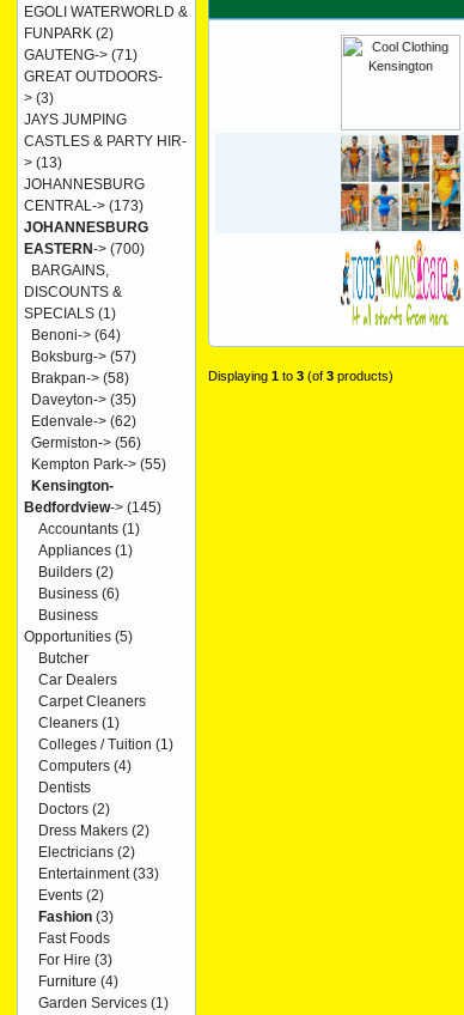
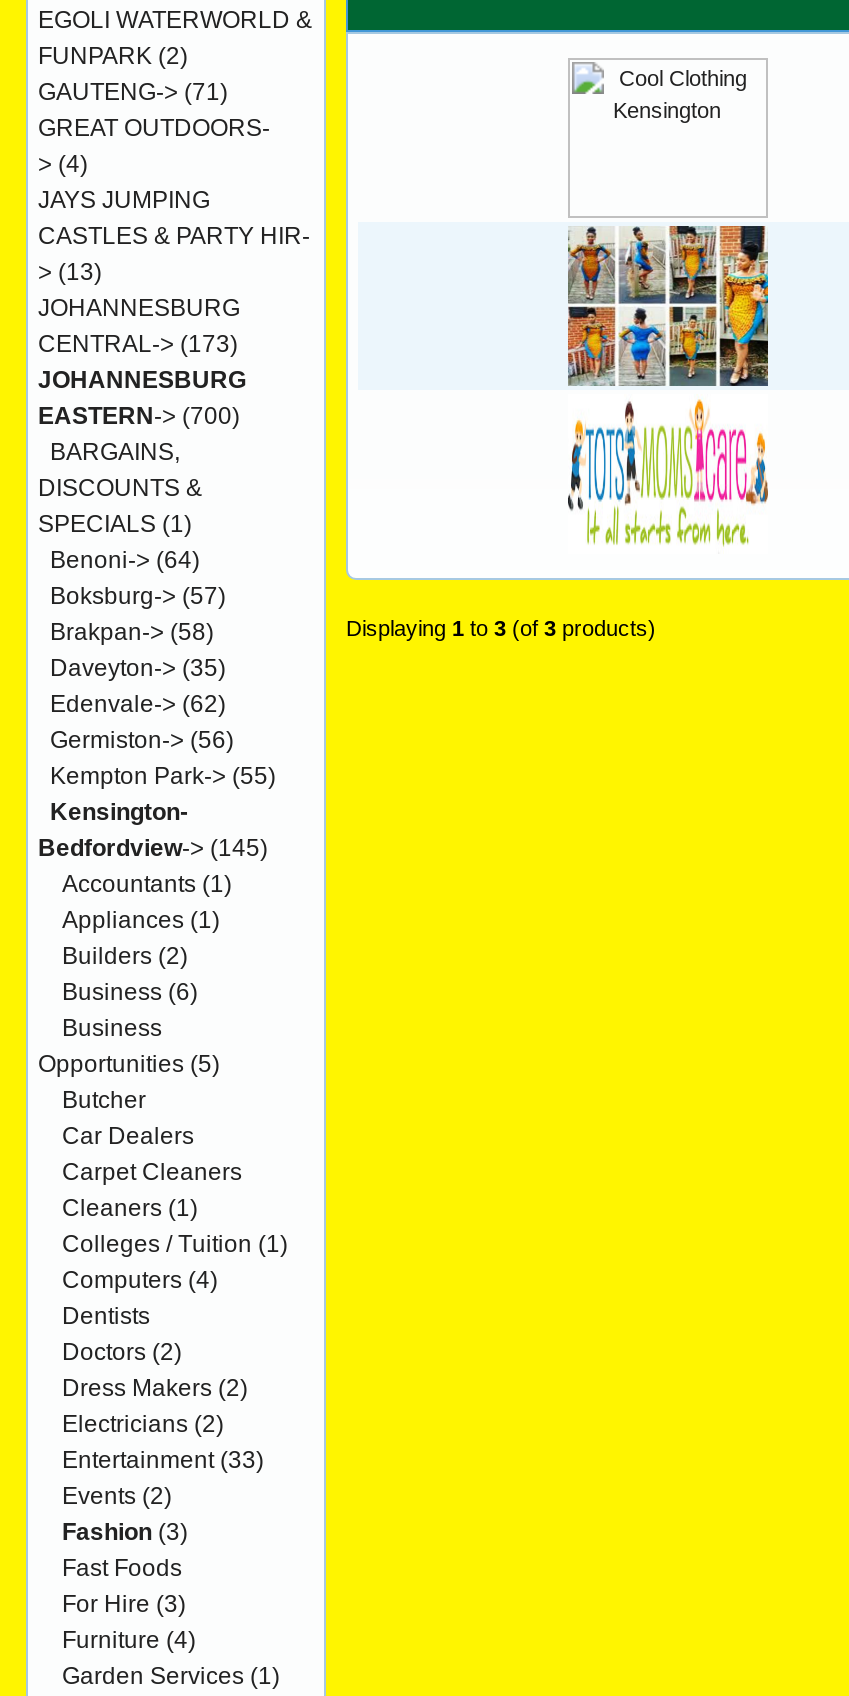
- > (3)
+ > (4)
